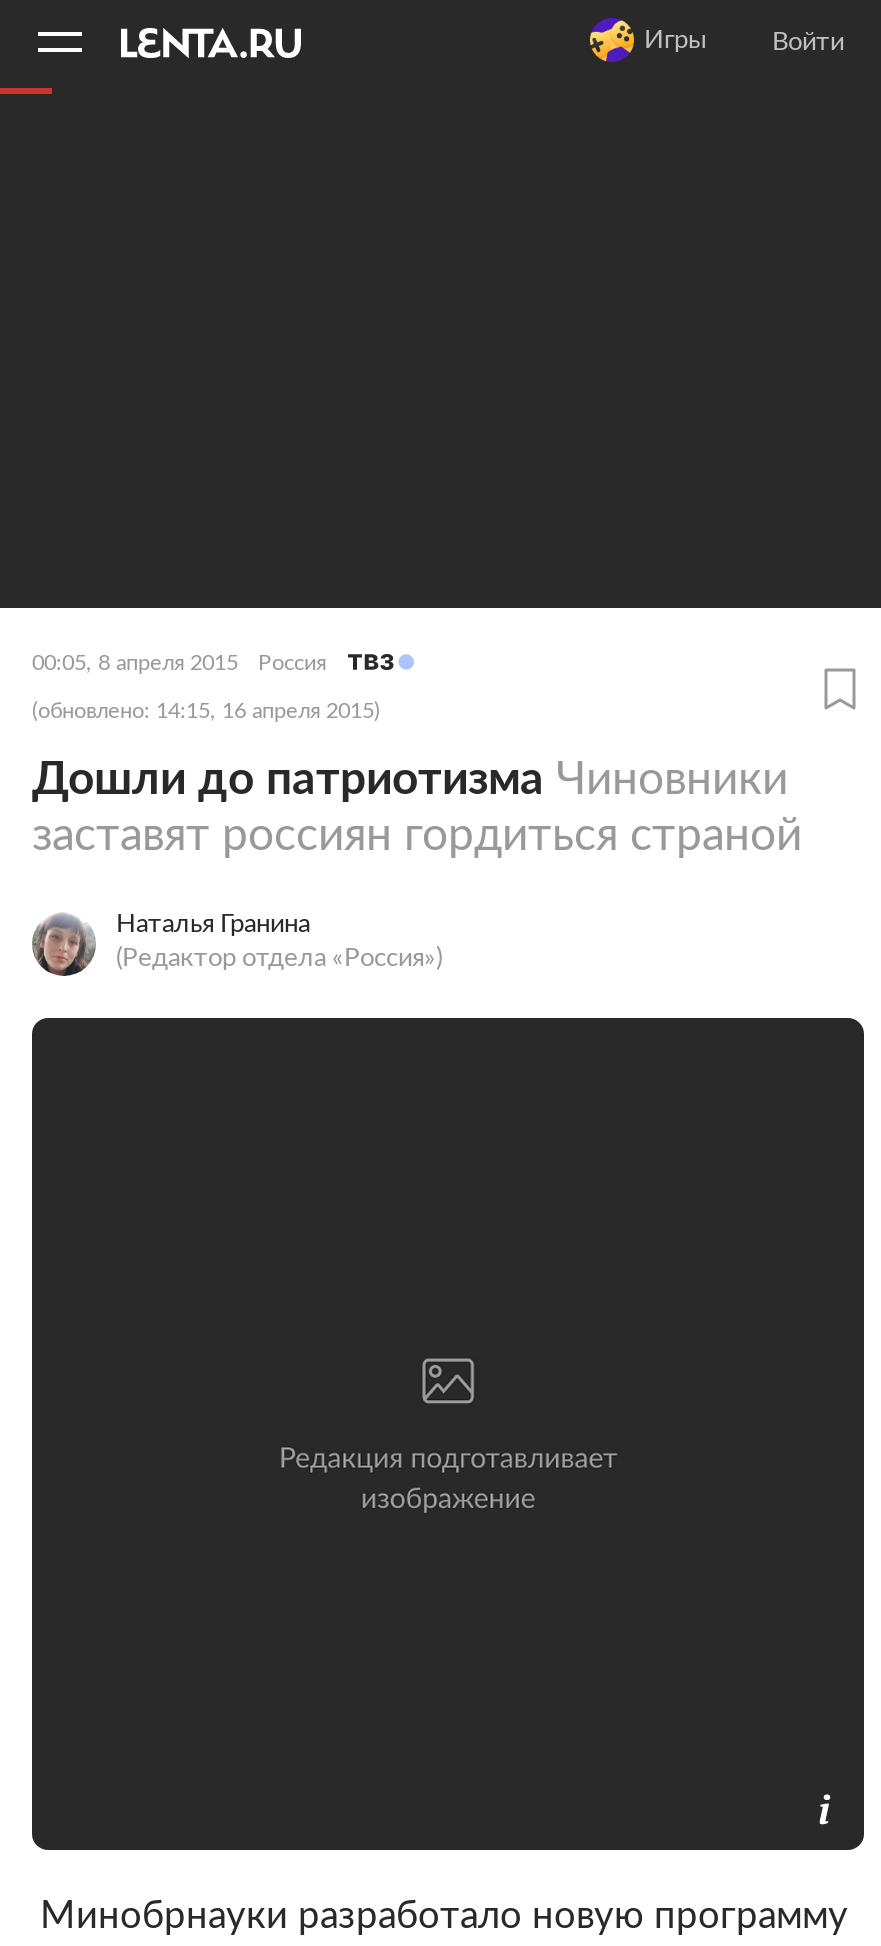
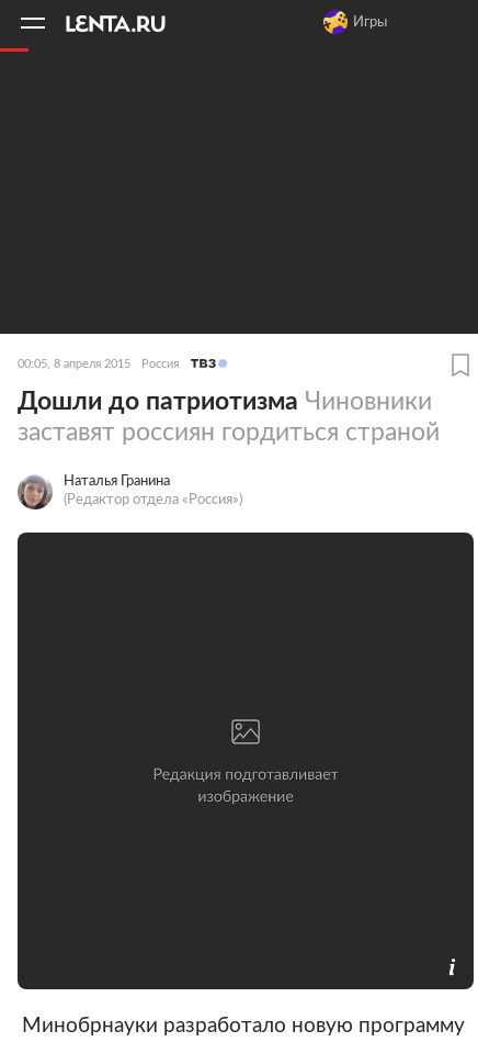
- Войти

- (обновлено: 14:15, 16 апреля 2015)
